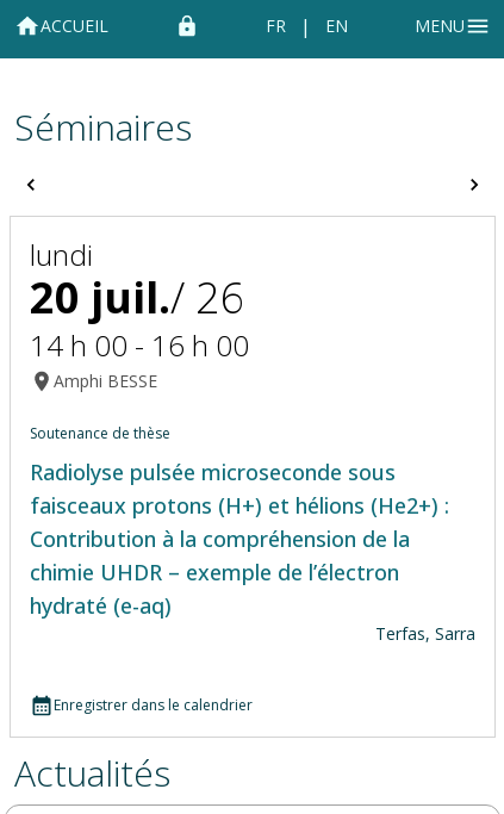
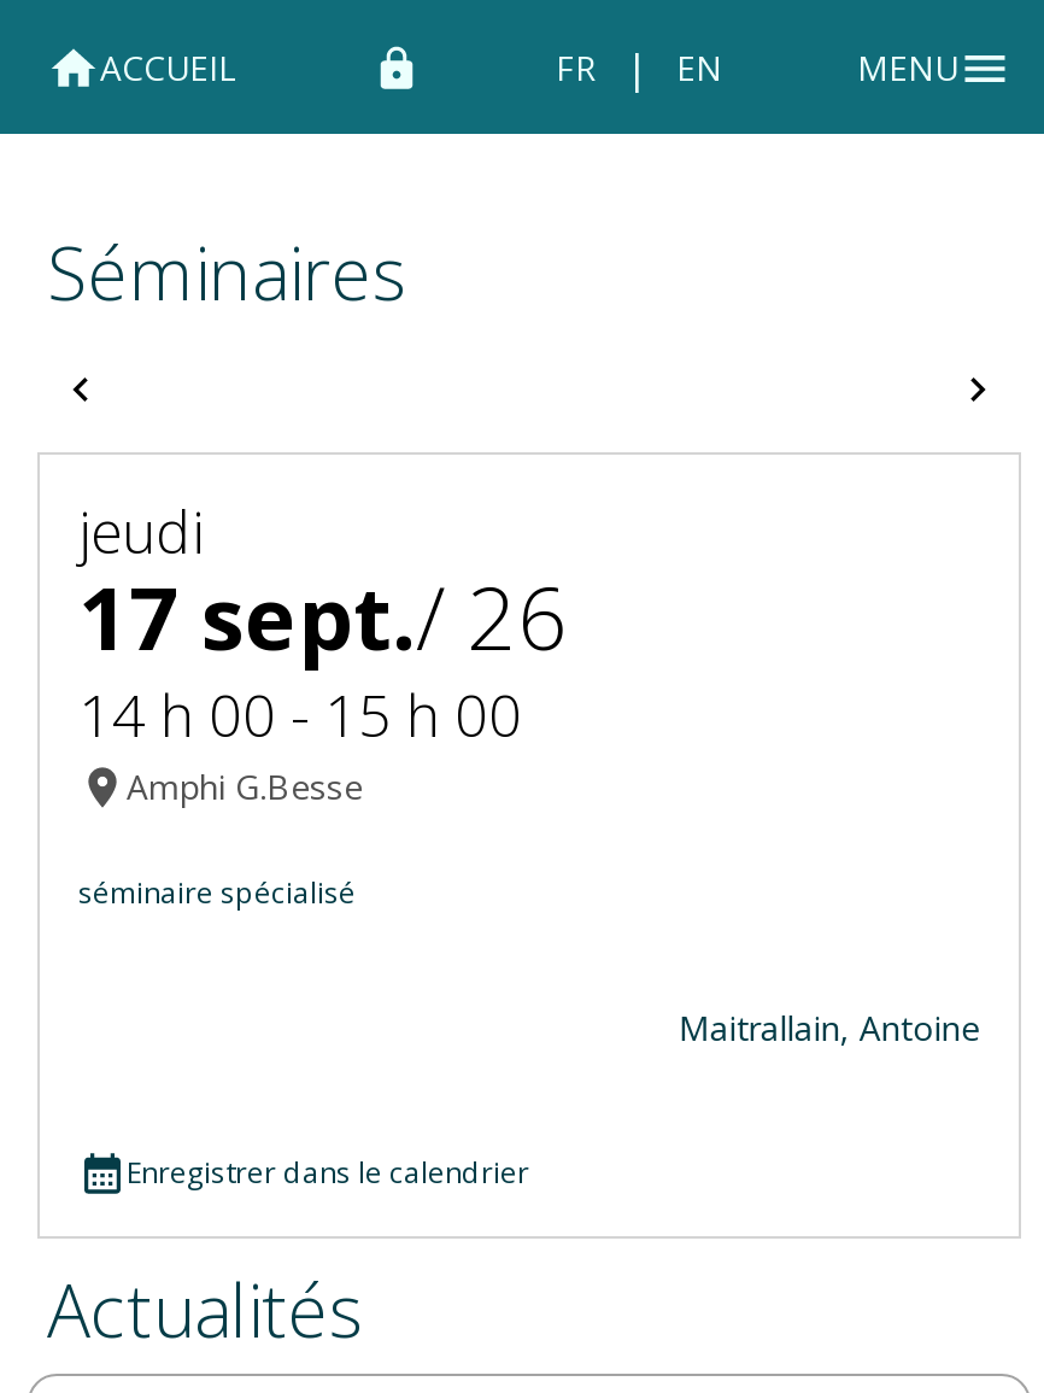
- lundi
- 20 juil./ 26
- 14 h 00 - 16 h 00
- Amphi BESSE
+ jeudi
+ 17 sept./ 26
+ 14 h 00 - 15 h 00
+ Amphi G.Besse

- Soutenance de thèse
+ séminaire spécialisé

- Radiolyse pulsée microseconde sous
- faisceaux protons (H+) et hélions (He2+) :
- Contribution à la compréhension de la
- chimie UHDR – exemple de l’électron
- hydraté (e-aq)
- Terfas, Sarra
+ Maitrallain, Antoine
